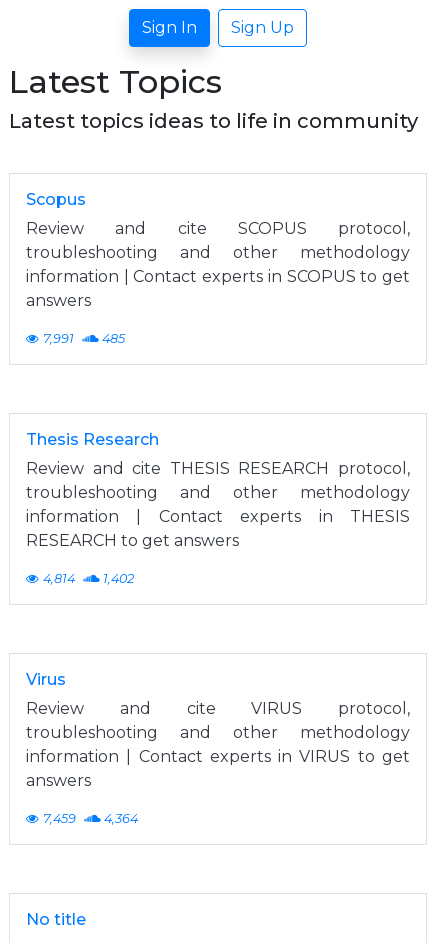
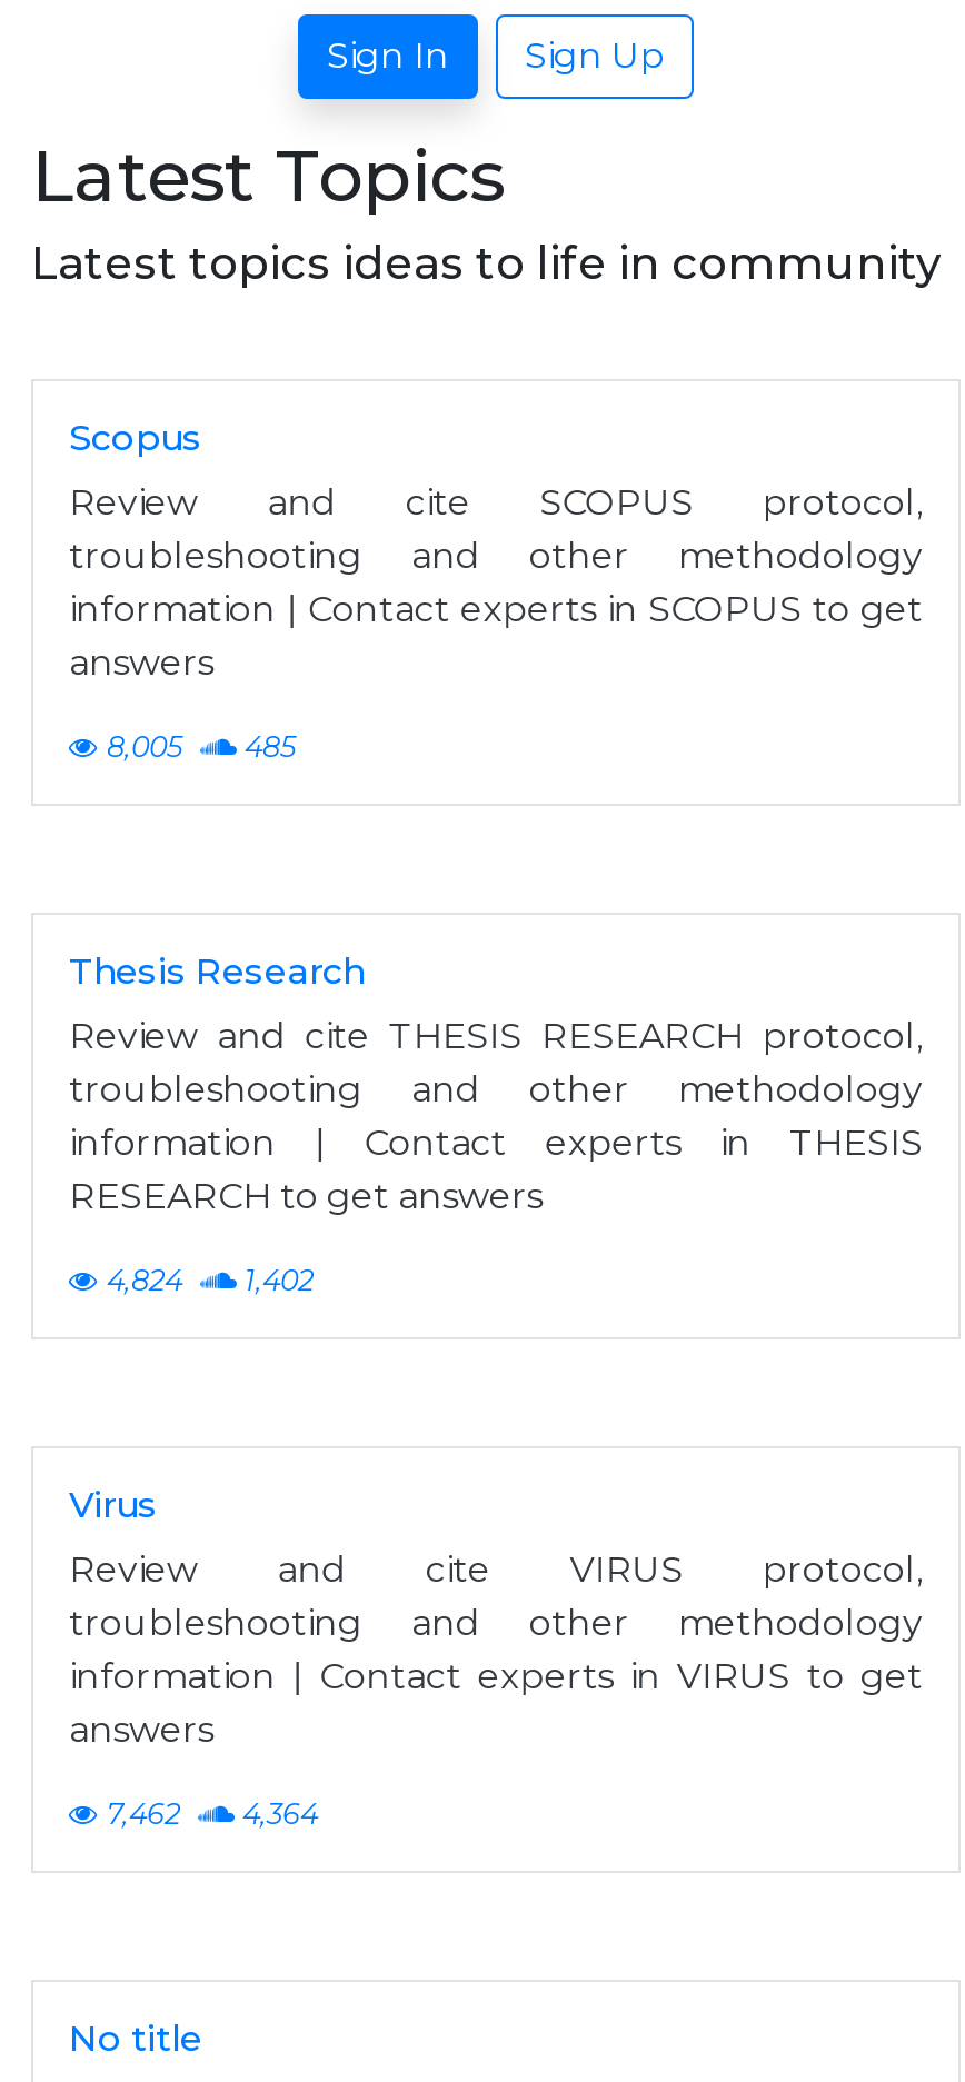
- 7,991 485
+ 8,005 485

- 4,814 1,402
+ 4,824 1,402

- 7,459 4,364
+ 7,462 4,364
